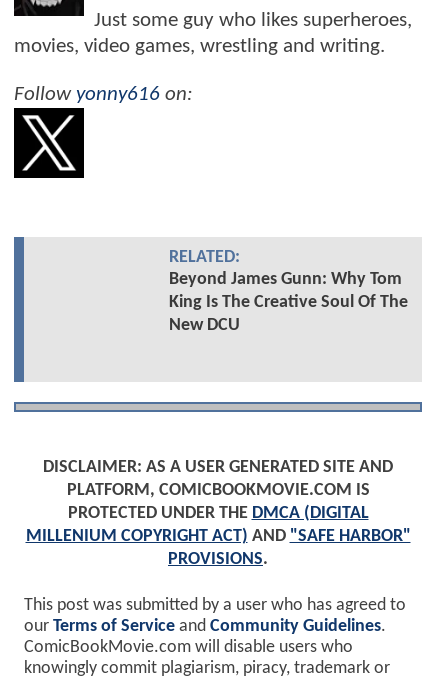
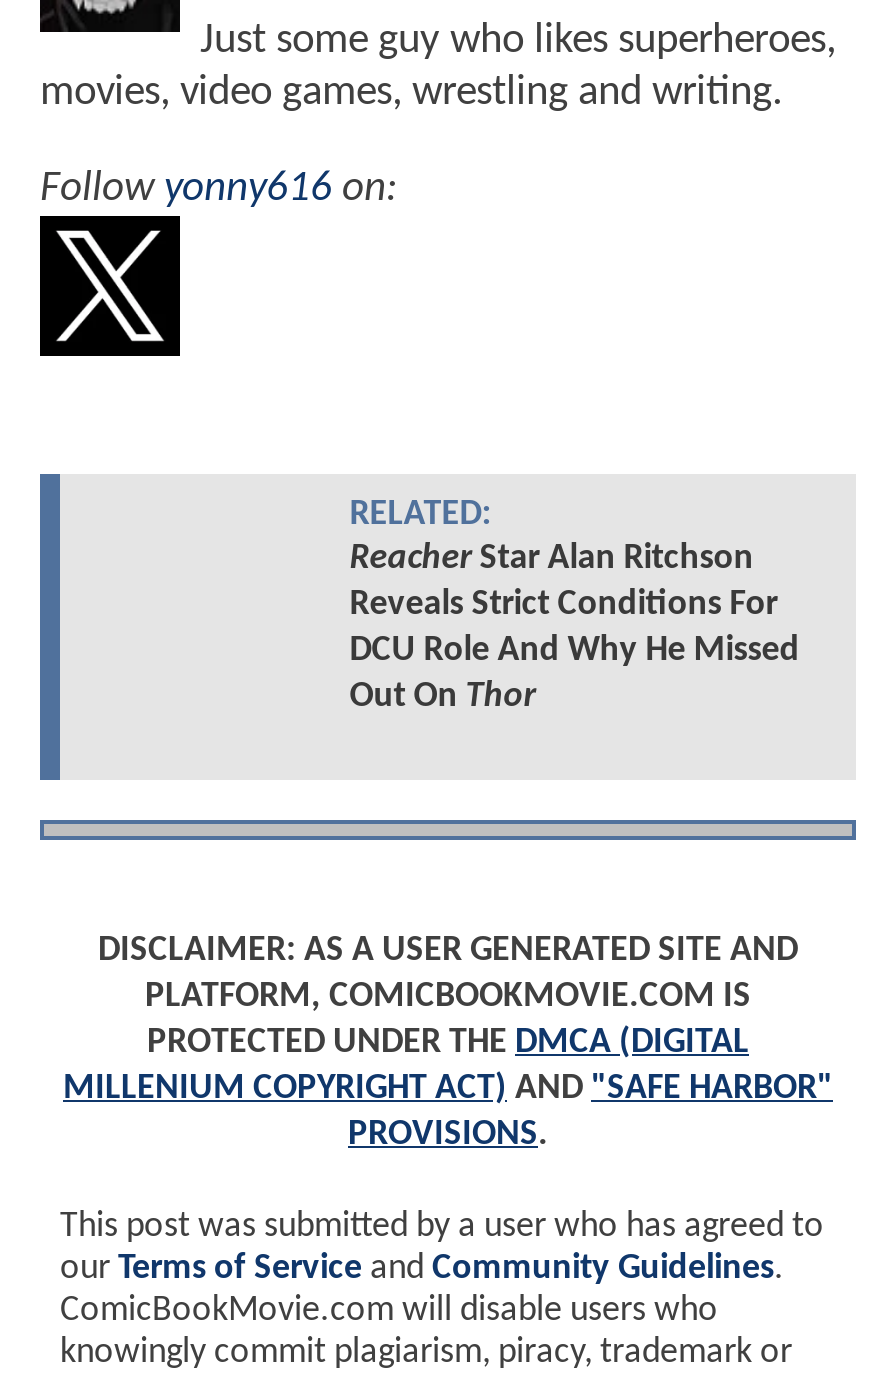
- Beyond James Gunn: Why Tom
- King Is The Creative Soul Of The
- New DCU
+ Reacher Star Alan Ritchson
+ Reveals Strict Conditions For
+ DCU Role And Why He Missed
+ Out On Thor
